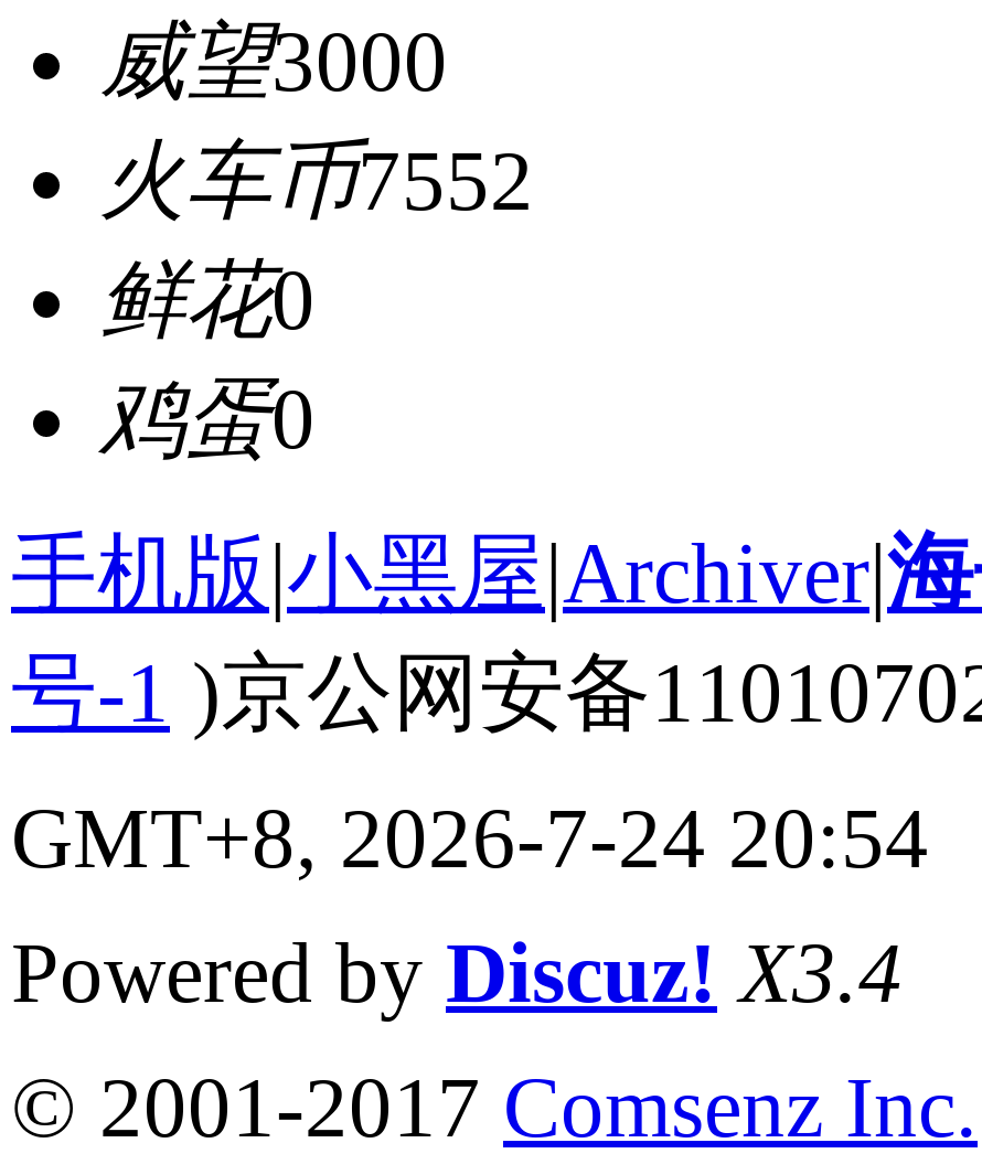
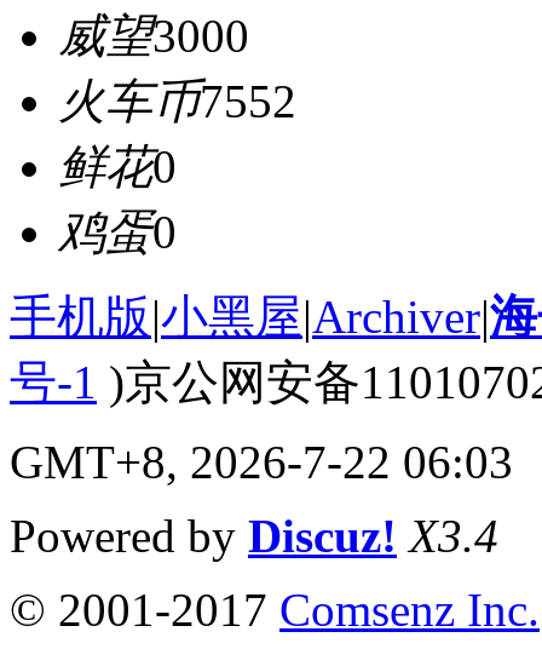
- GMT+8, 2026-7-24 20:54
+ GMT+8, 2026-7-22 06:03
